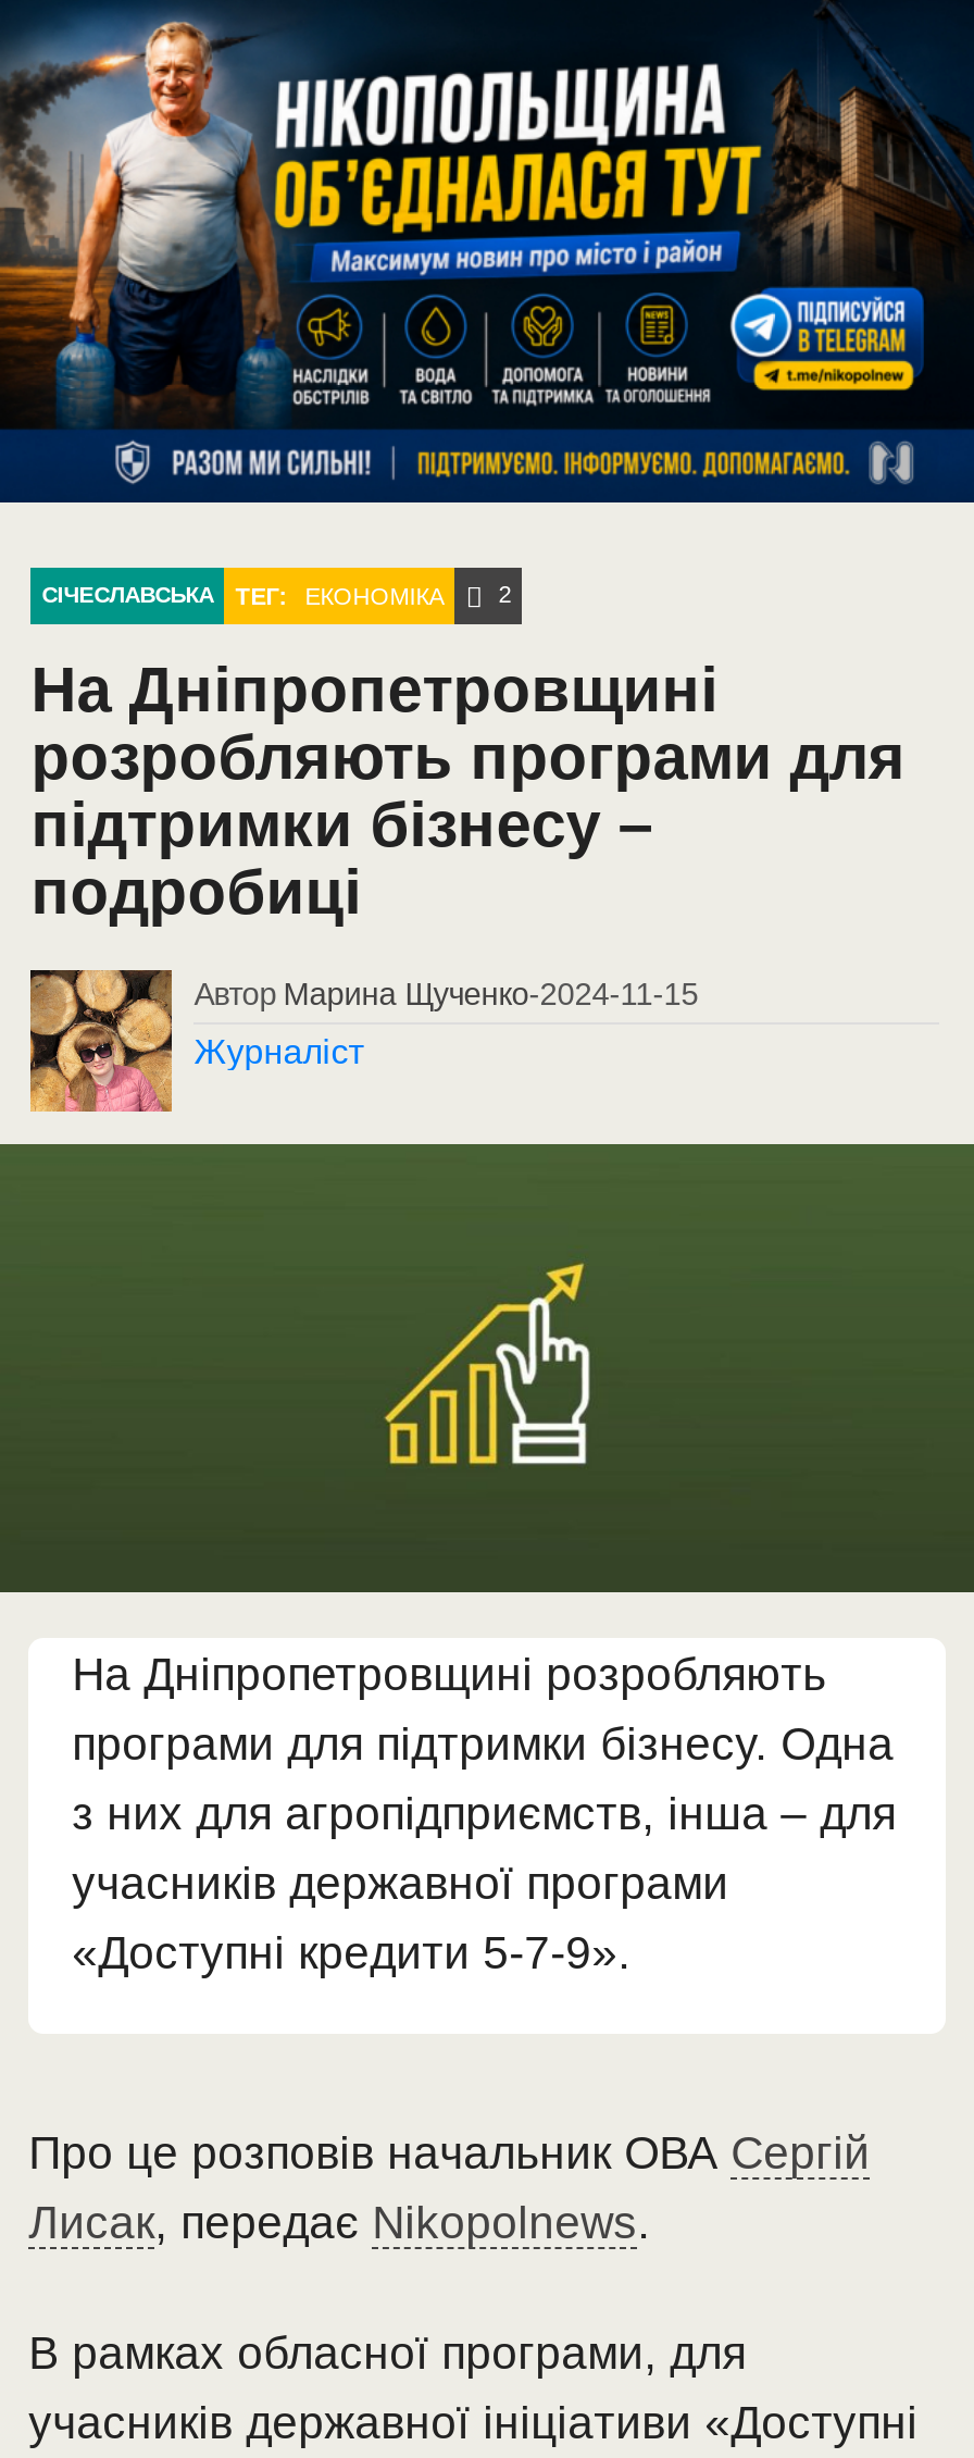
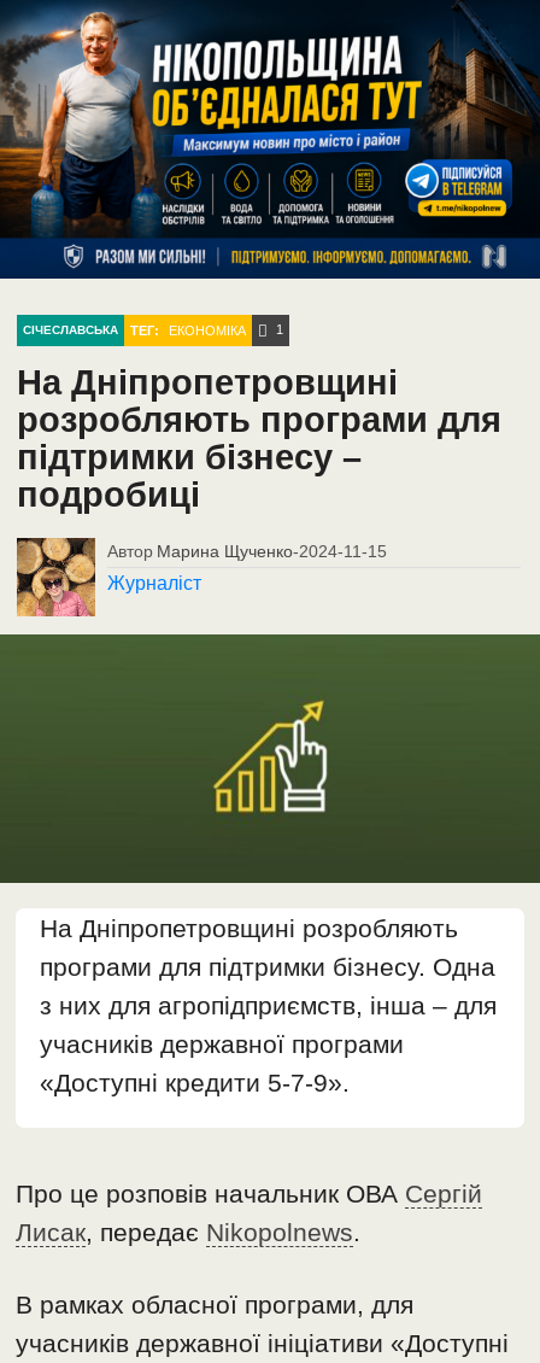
- 2
+ 1
